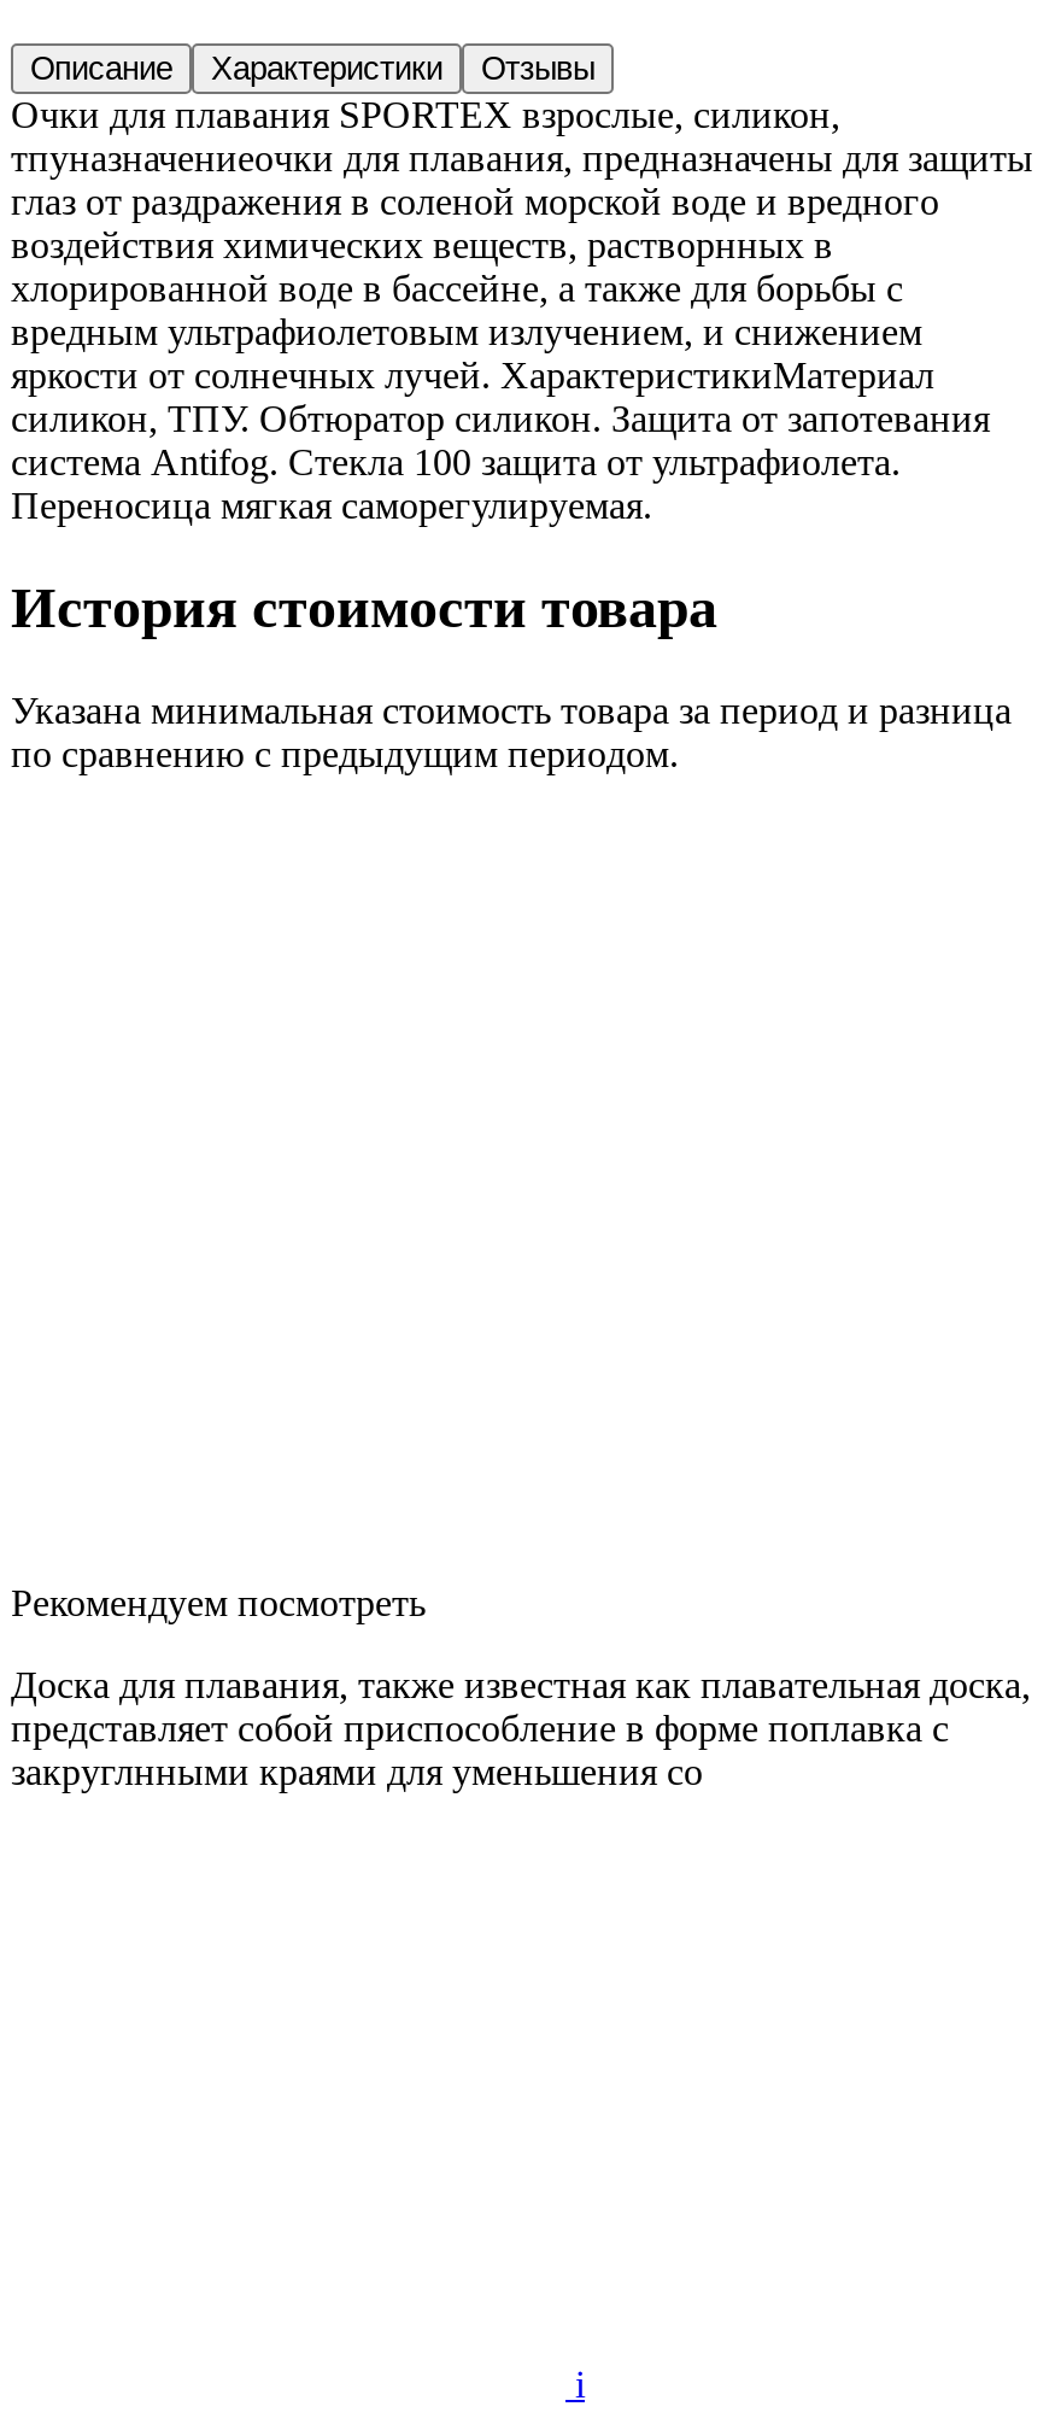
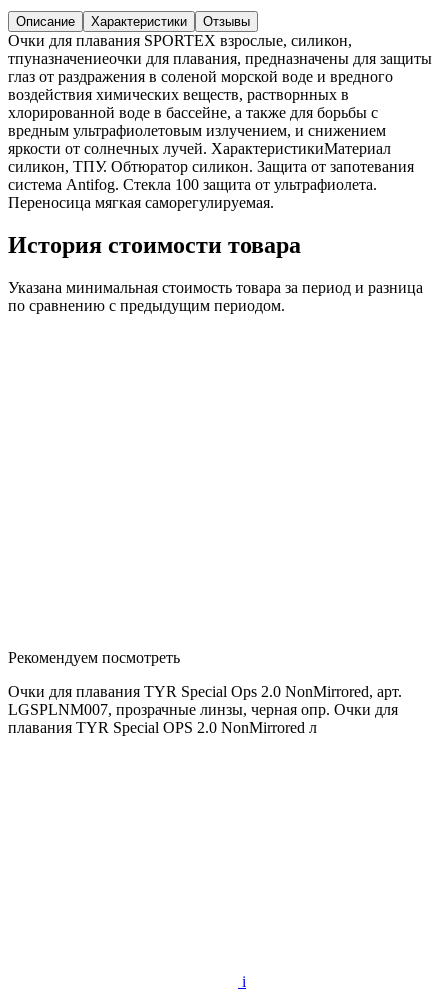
- Доска для плавания, также известная как плавательная доска,
- представляет собой приспособление в форме поплавка с
- закруглнными краями для уменьшения со
+ Очки для плавания TYR Special Ops 2.0 NonMirrored, арт.
+ LGSPLNM007, прозрачные линзы, черная опр. Очки для
+ плавания TYR Special OPS 2.0 NonMirrored л
